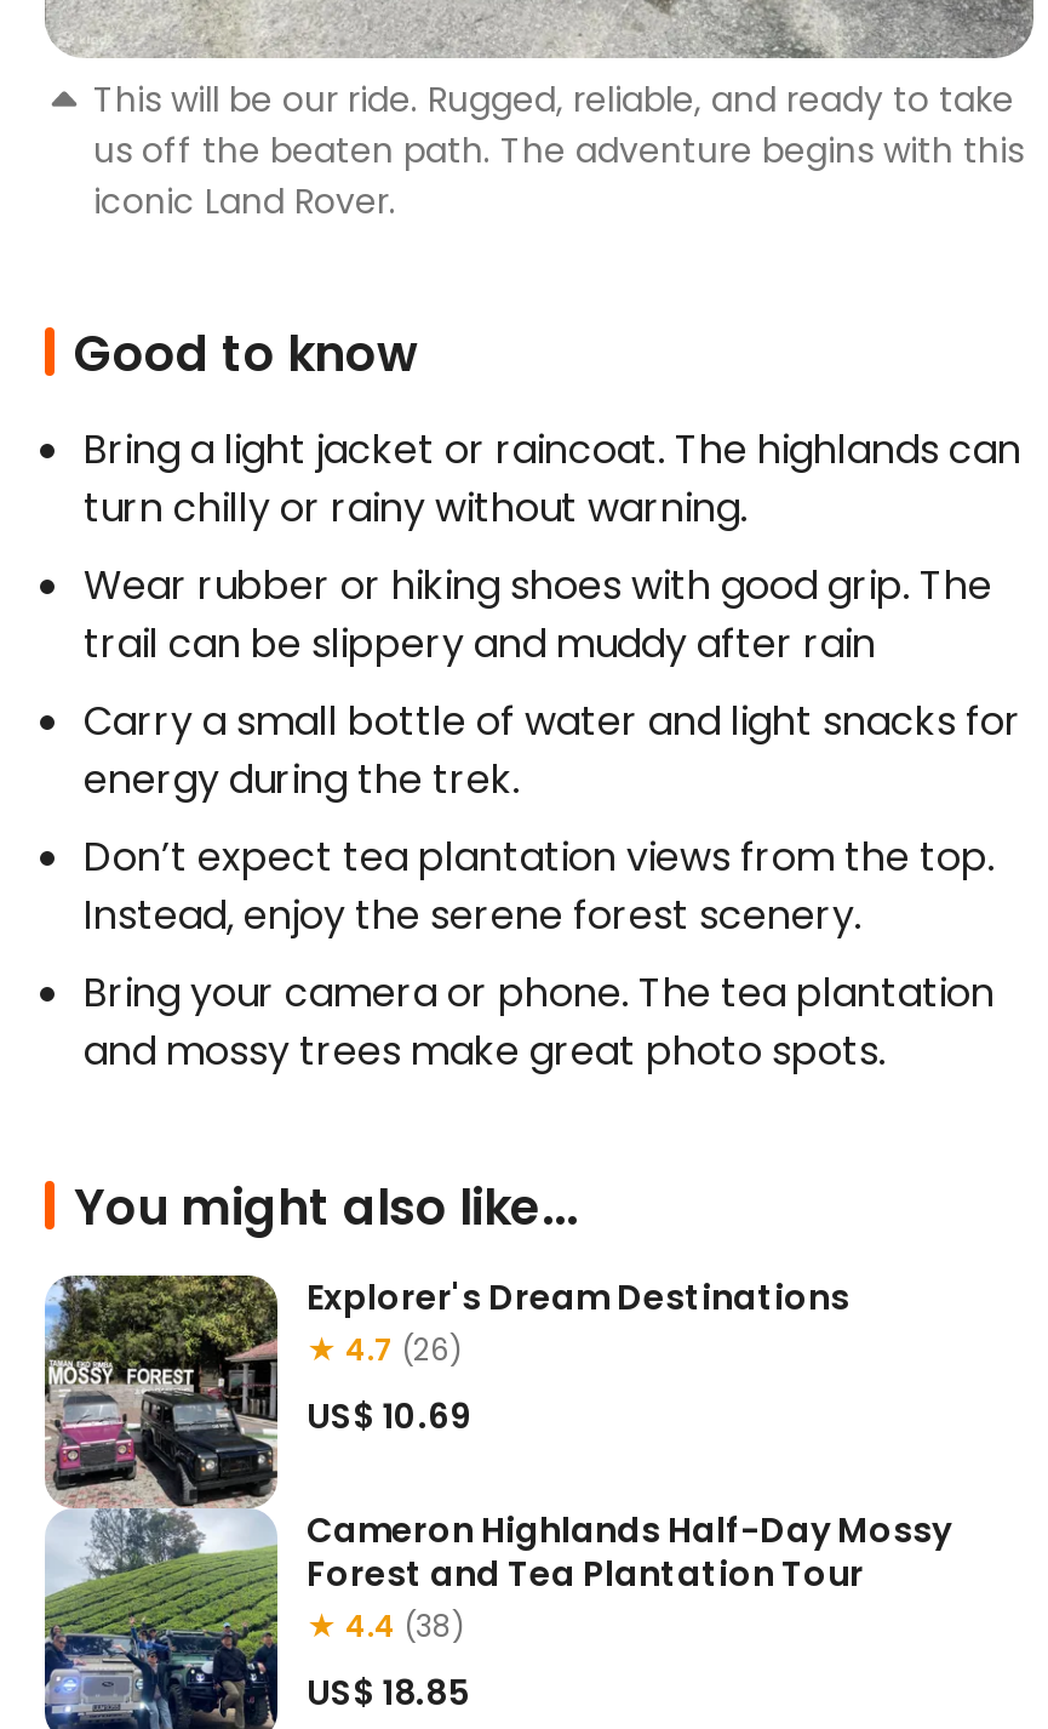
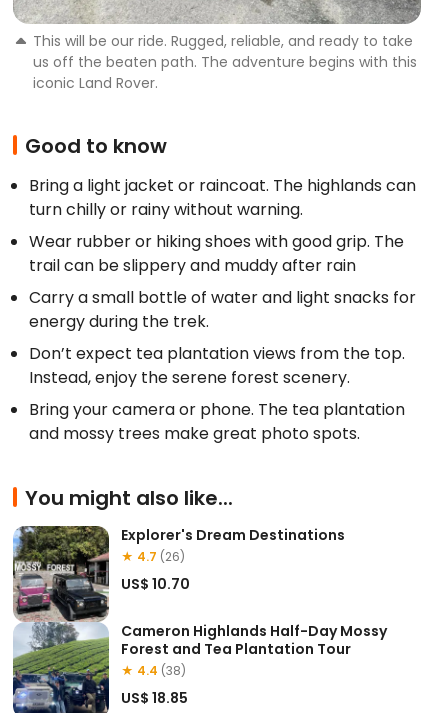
- US$ 10.69
+ US$ 10.70
